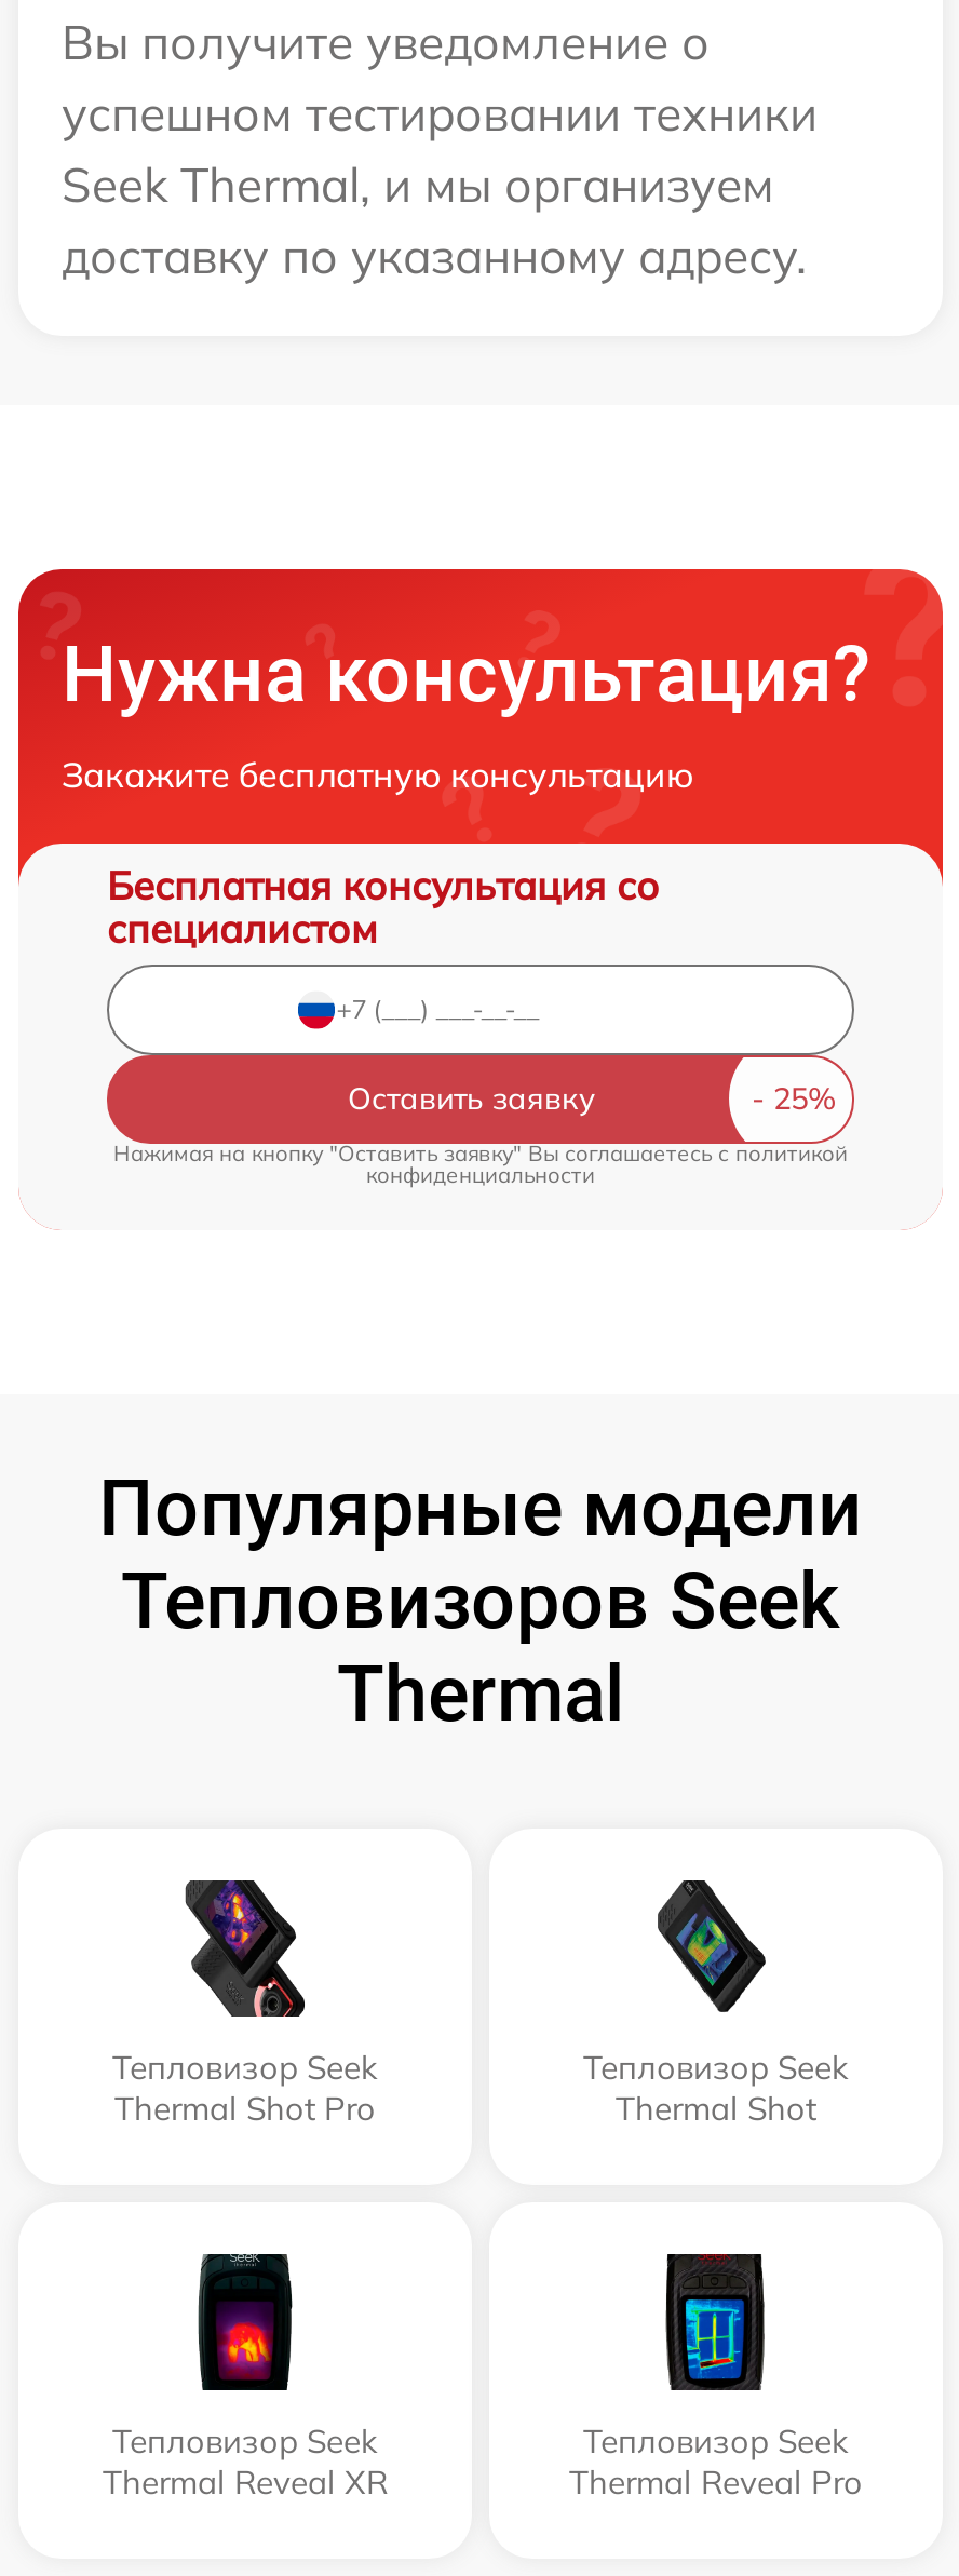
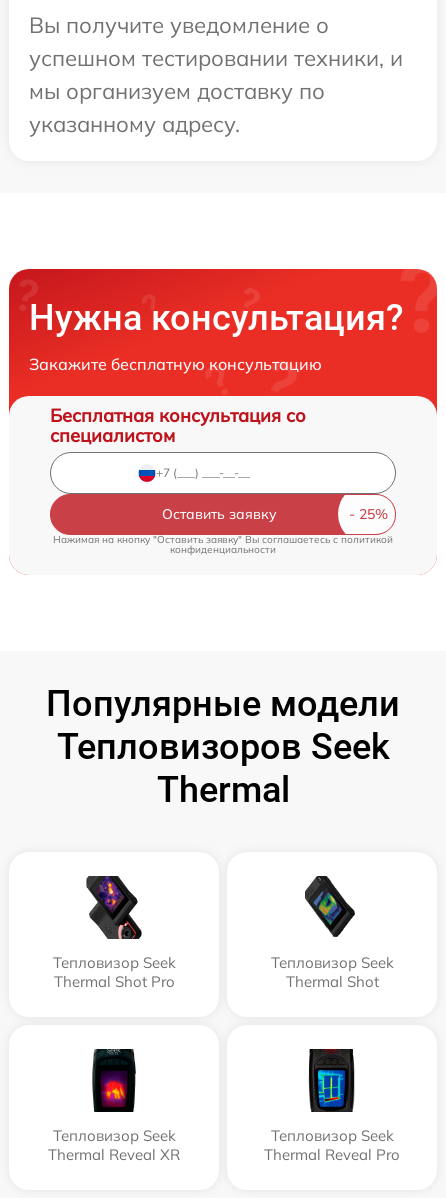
- успешном тестировании техники
- Seek Thermal, и мы организуем
- доставку по указанному адресу.
+ успешном тестировании техники, и
+ мы организуем доставку по
+ указанному адресу.
